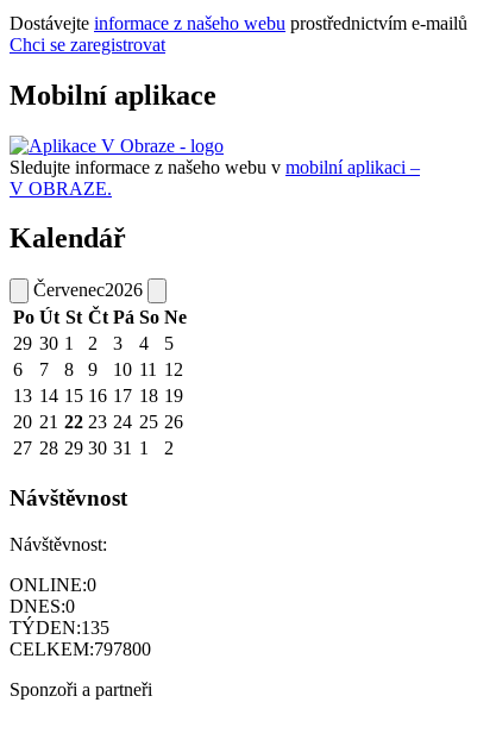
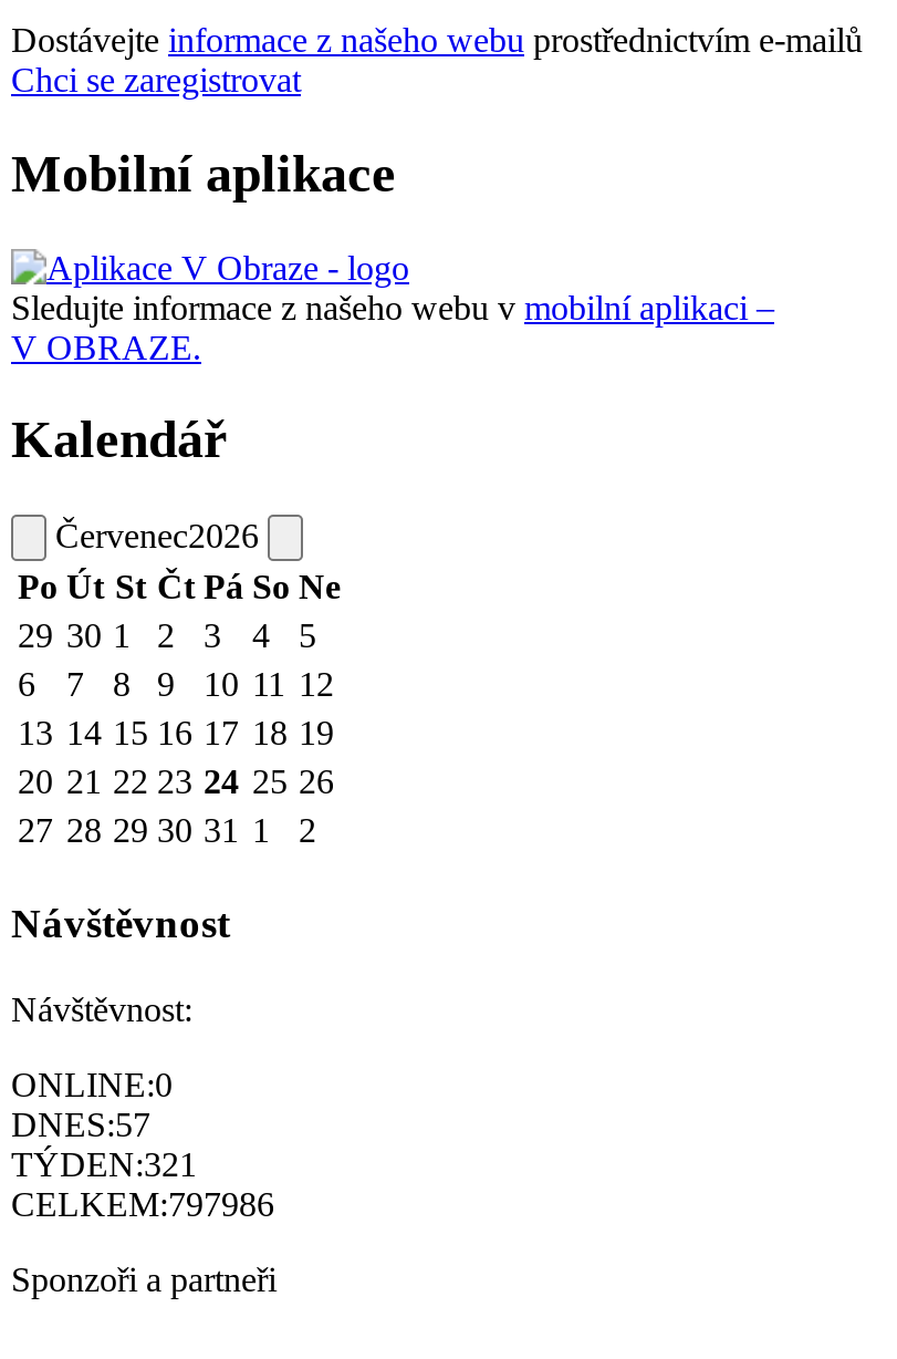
- DNES:0
+ DNES:57

- TÝDEN:135
+ TÝDEN:321

- CELKEM:797800
+ CELKEM:797986
